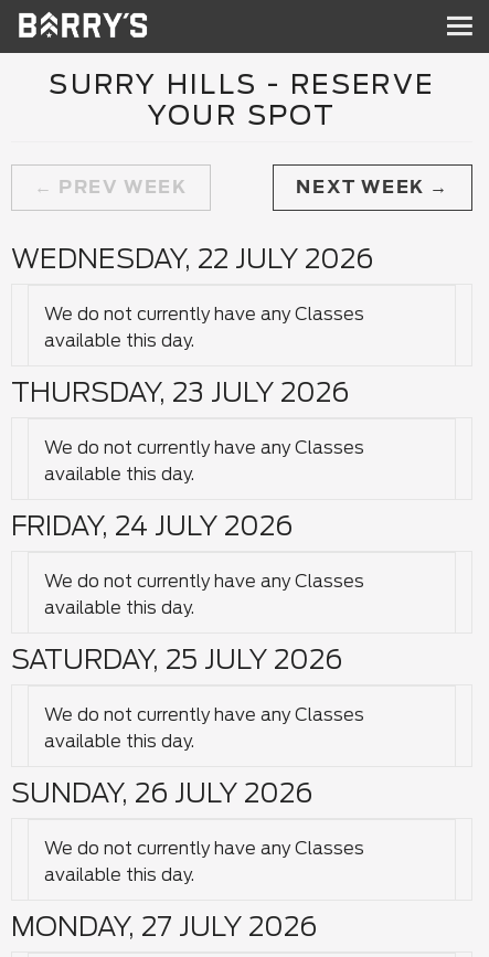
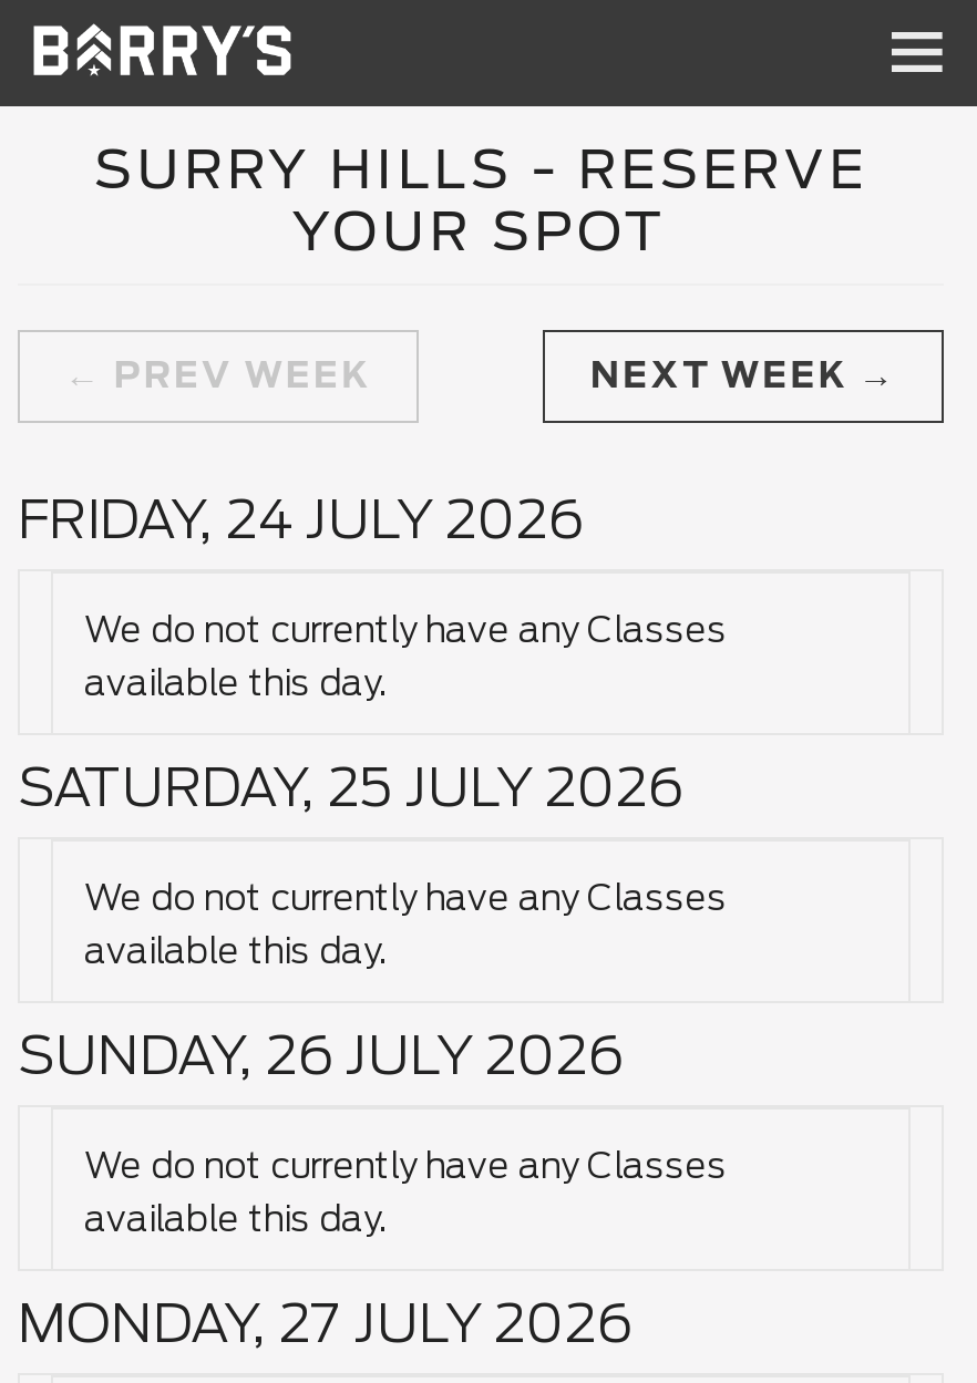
- WEDNESDAY, 22 JULY 2026
- We do not currently have any Classes
- available this day.
- THURSDAY, 23 JULY 2026
- We do not currently have any Classes
- available this day.
